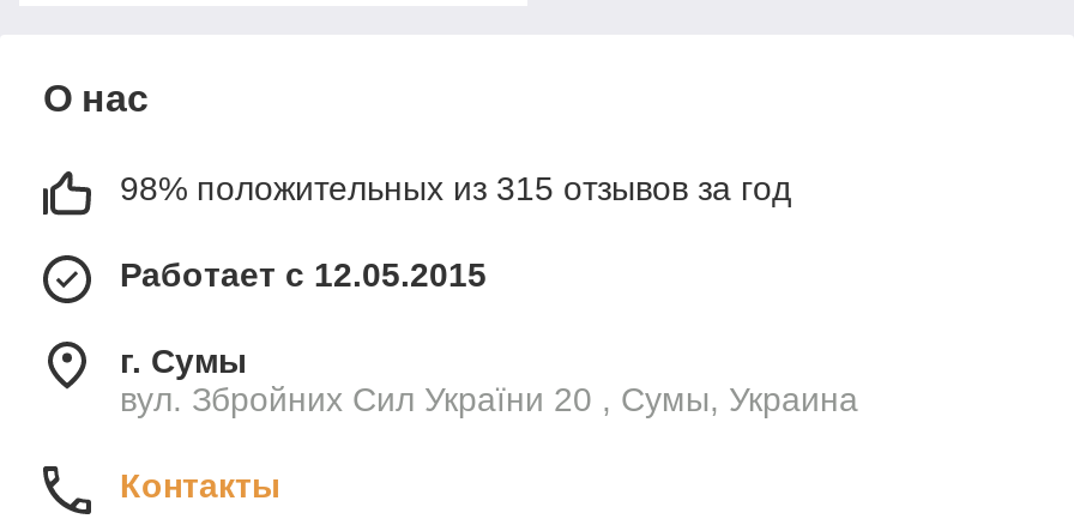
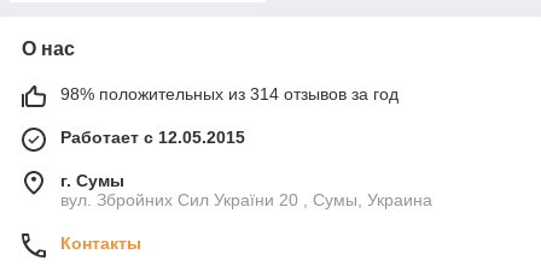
- 98% положительных из 315 отзывов за год
+ 98% положительных из 314 отзывов за год
